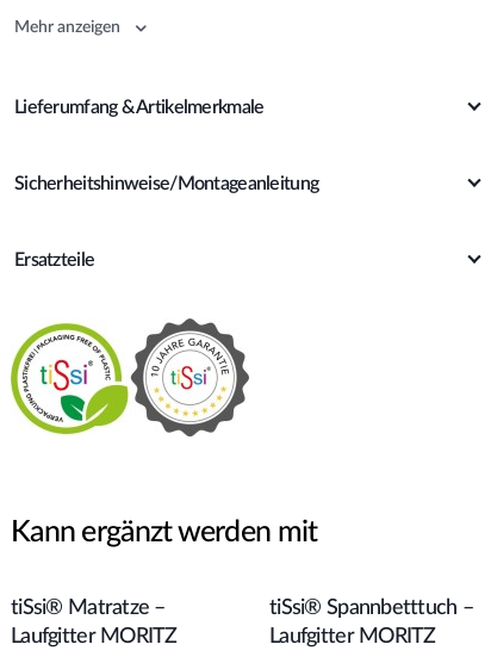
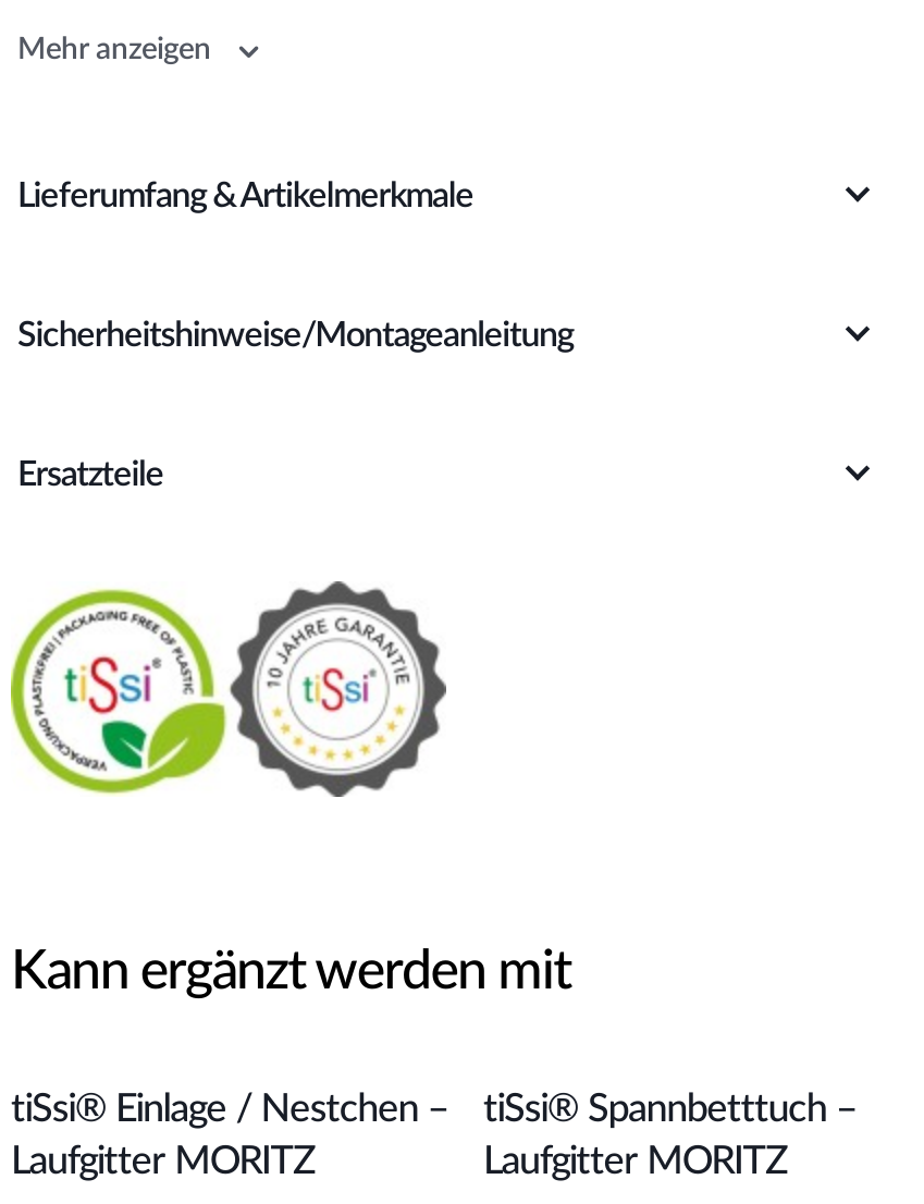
- tiSsi® Matratze –
+ tiSsi® Einlage / Nestchen –
